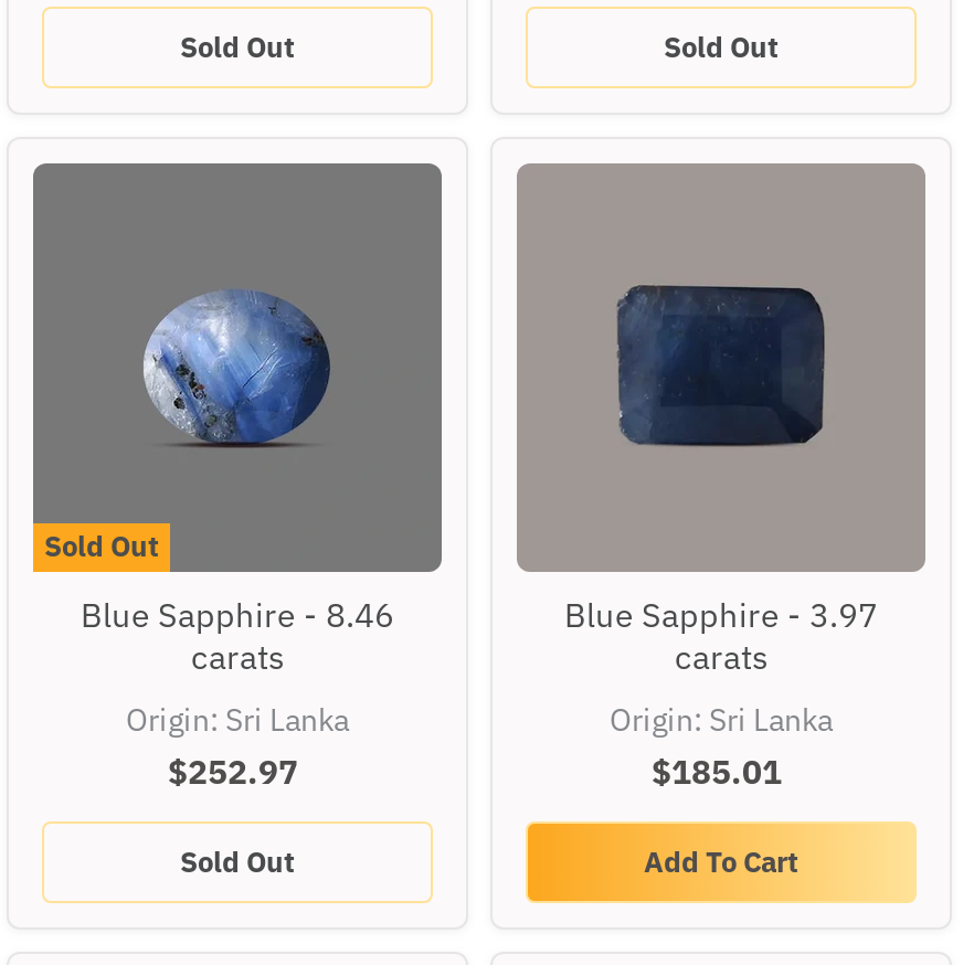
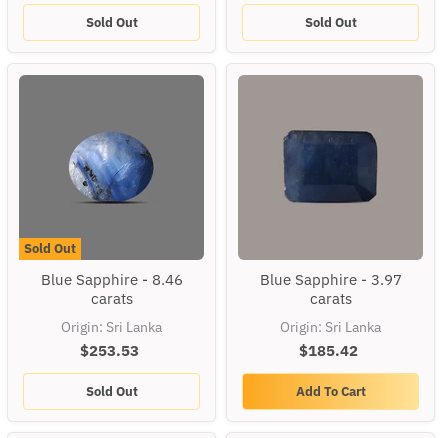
- $252.97
+ $253.53

- $185.01
+ $185.42
